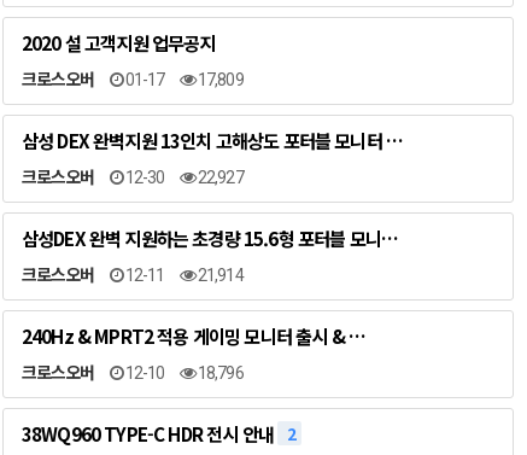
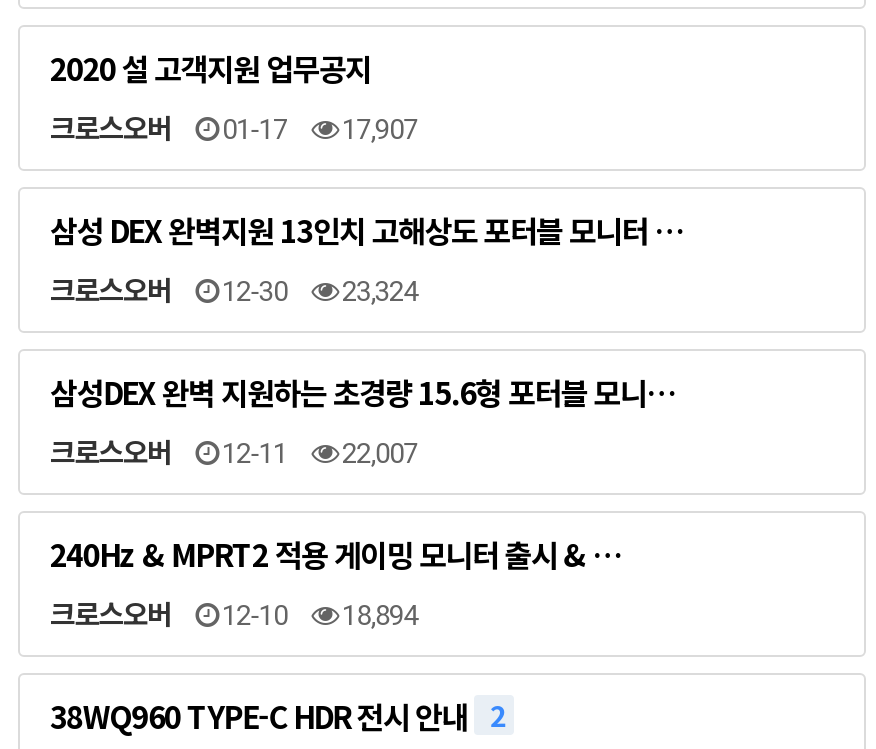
- 크로스오버 01-17 17,809
+ 크로스오버 01-17 17,907

- 크로스오버 12-30 22,927
+ 크로스오버 12-30 23,324

- 크로스오버 12-11 21,914
+ 크로스오버 12-11 22,007

- 크로스오버 12-10 18,796
+ 크로스오버 12-10 18,894
